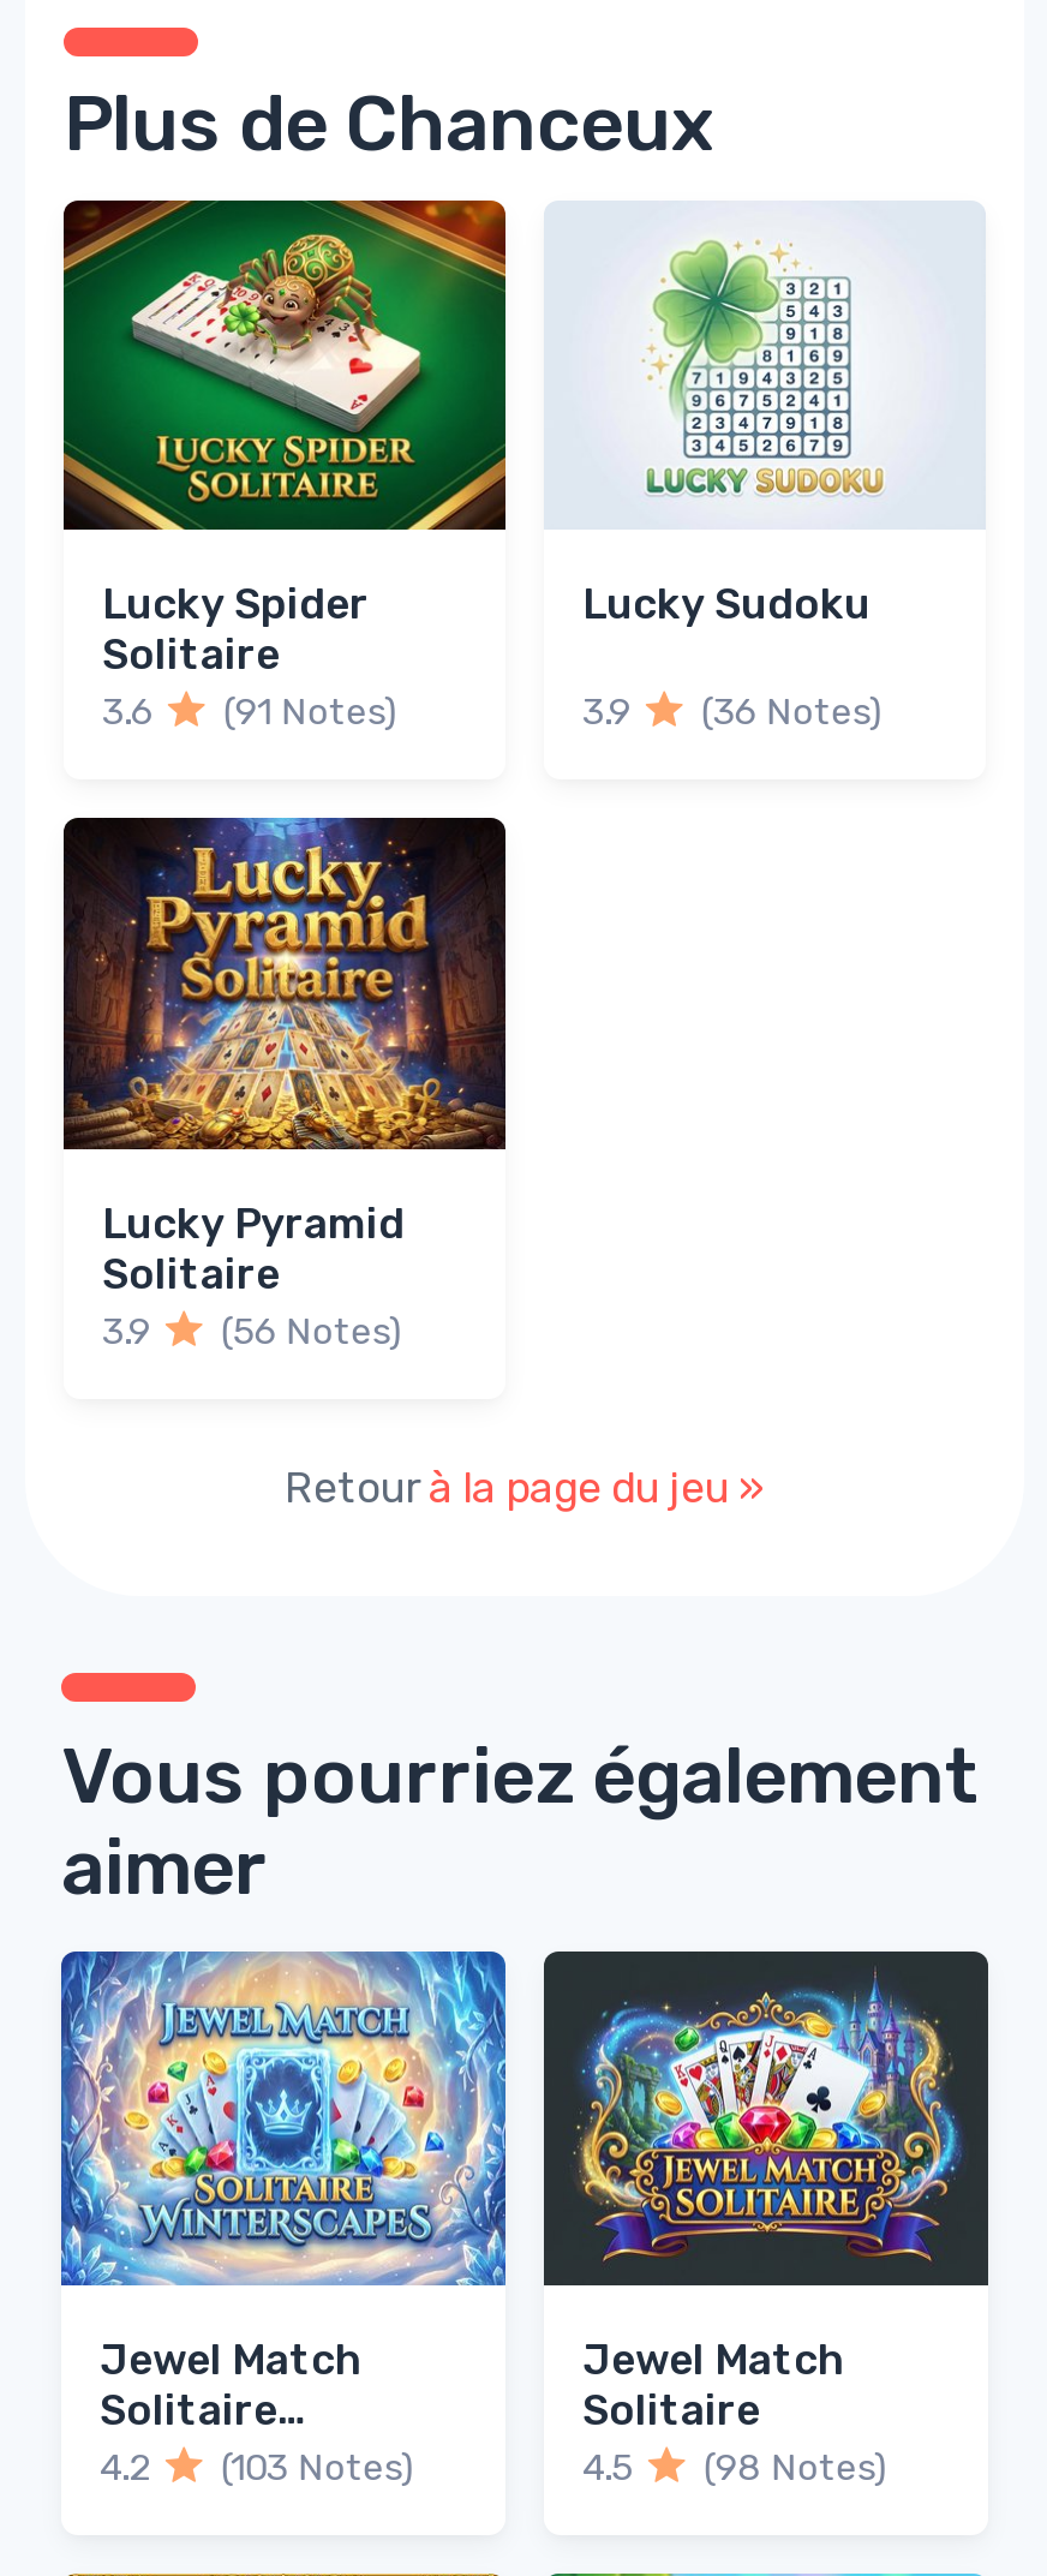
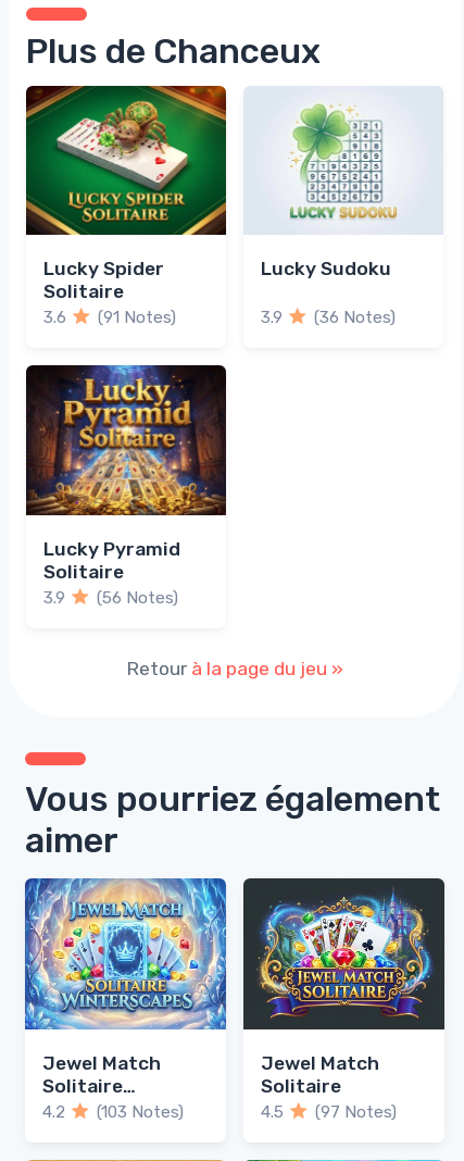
- 4.5 (98 Notes)
+ 4.5 (97 Notes)
